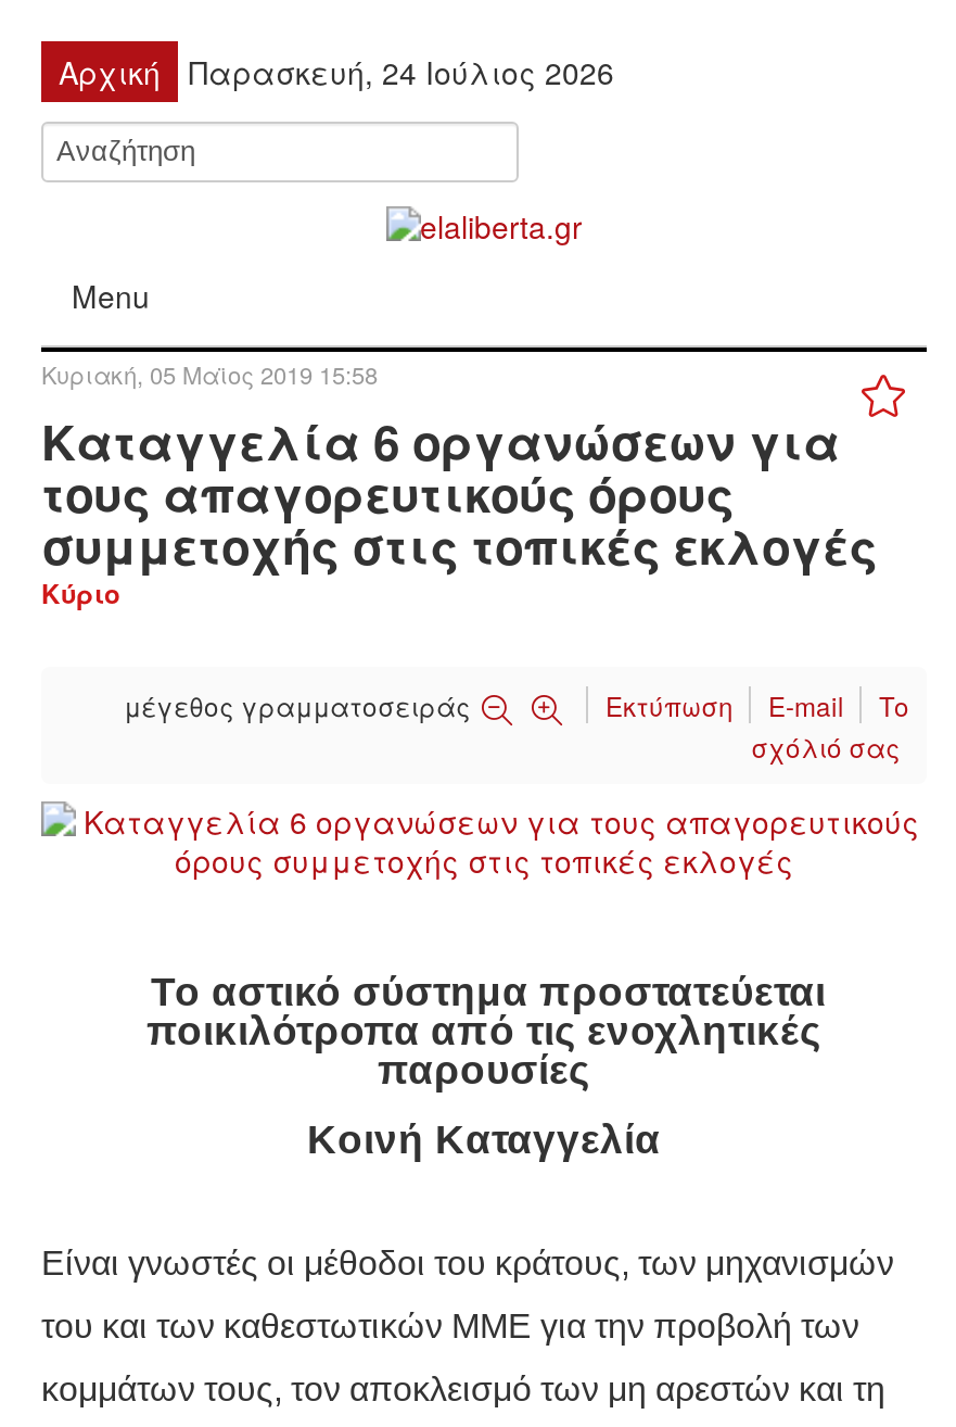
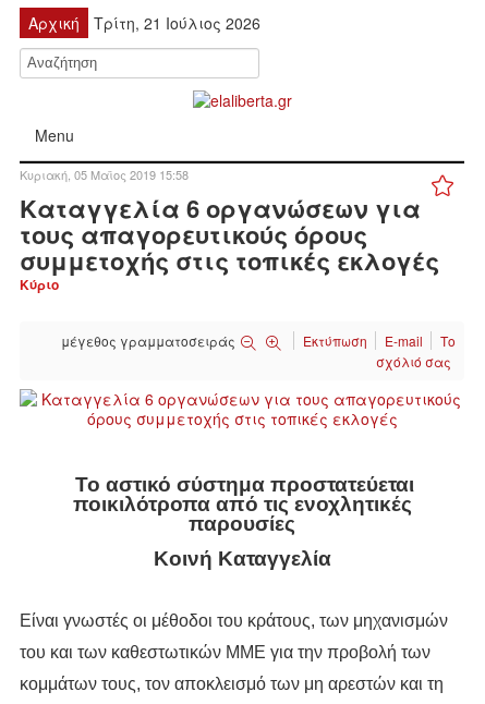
- Παρασκευή, 24 Ιούλιος 2026
+ Τρίτη, 21 Ιούλιος 2026
